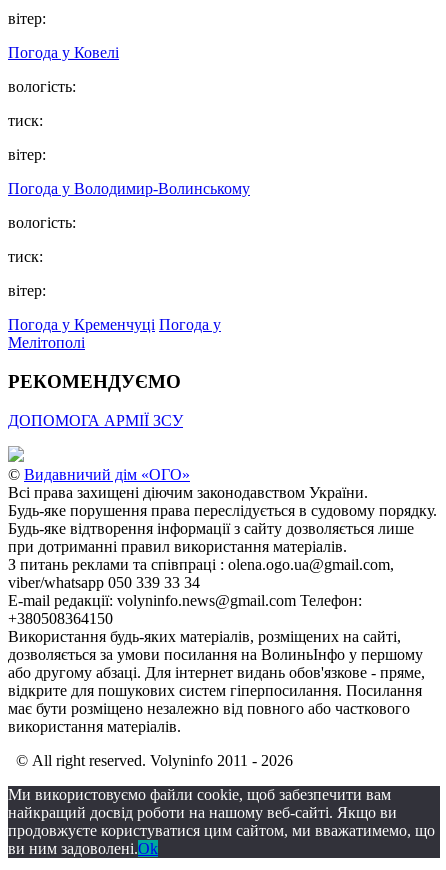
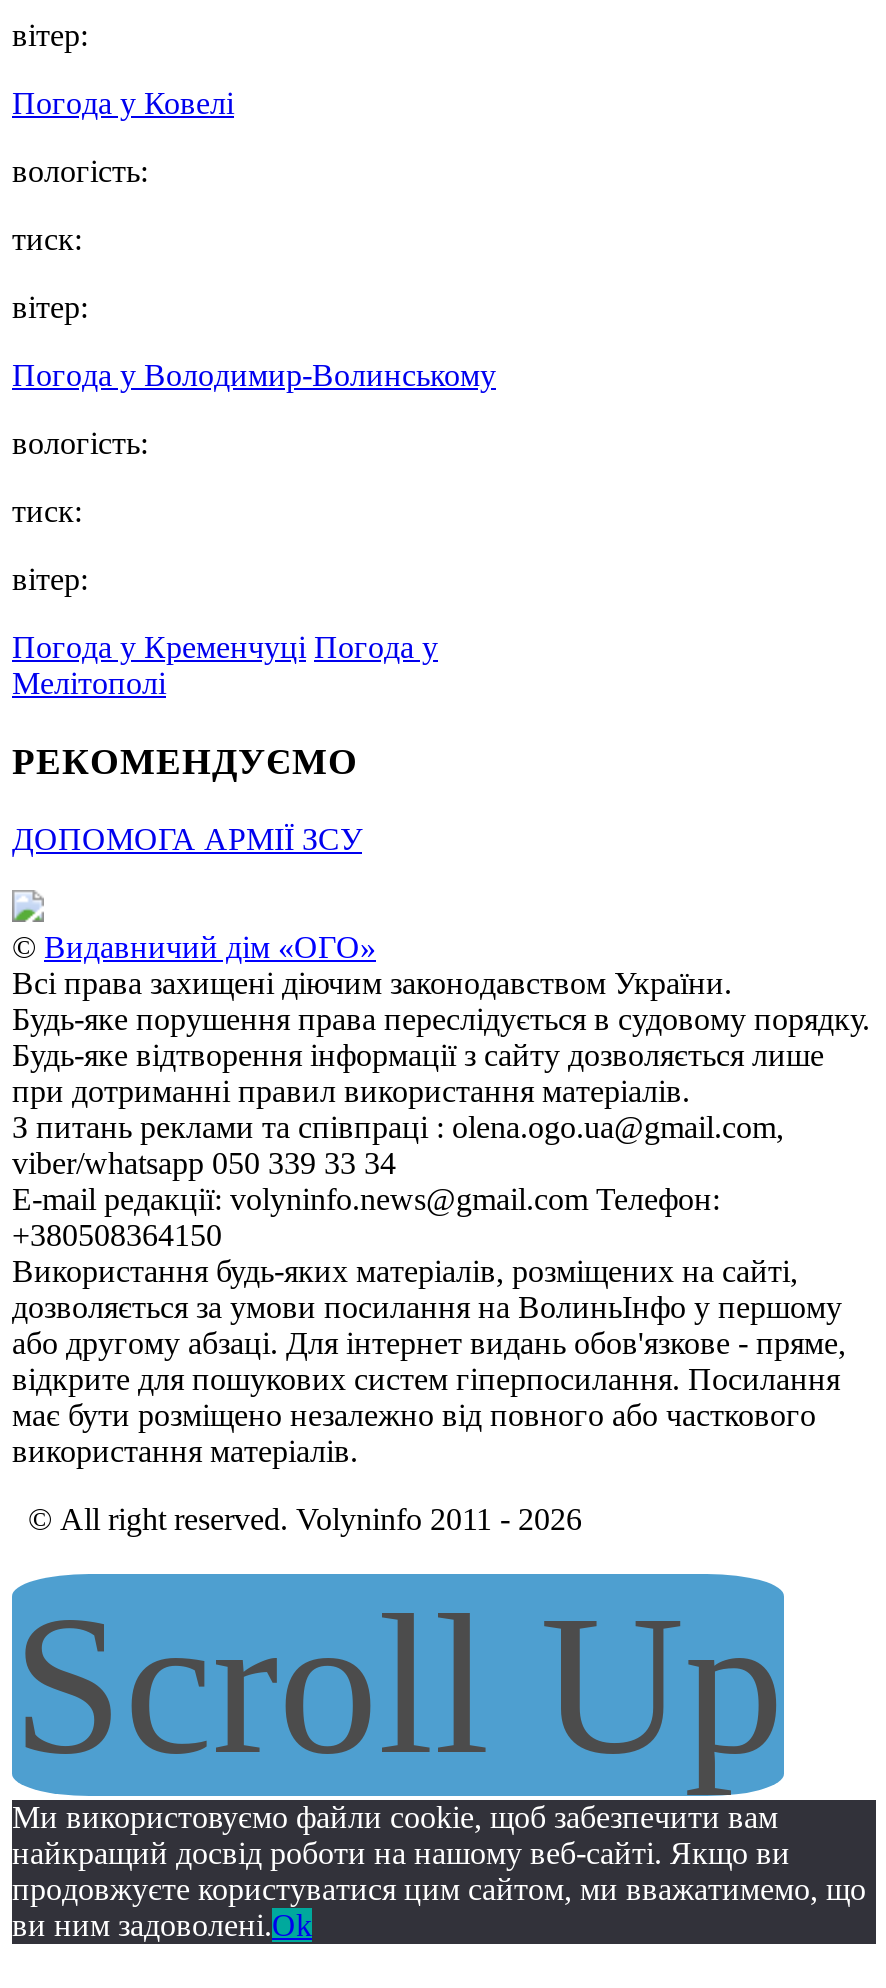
+ Scroll Up
